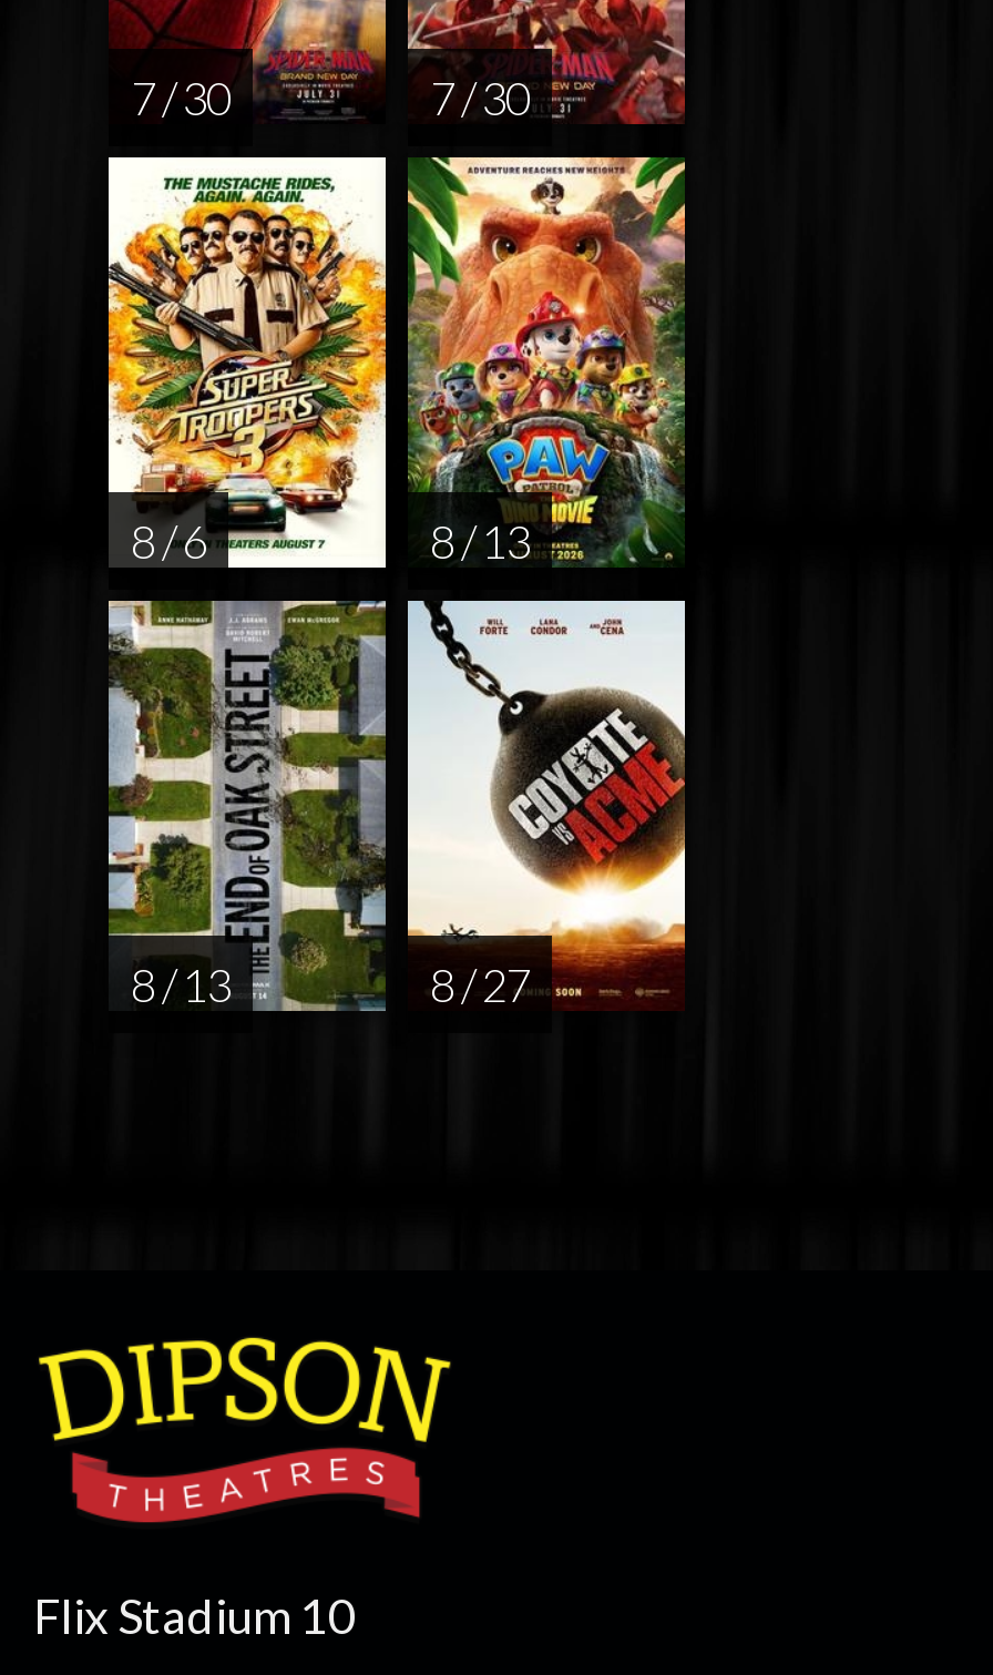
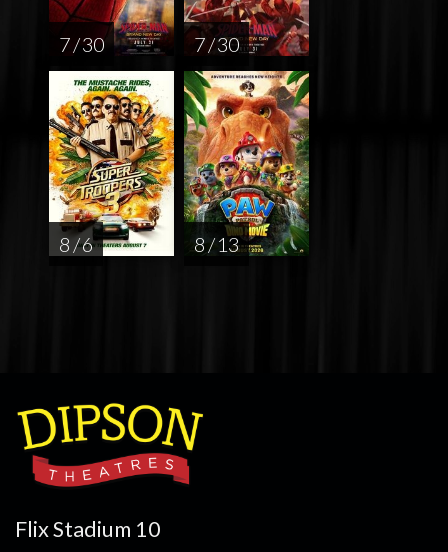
- [image]
- 8 / 13
- 8 / 27

- [image]
